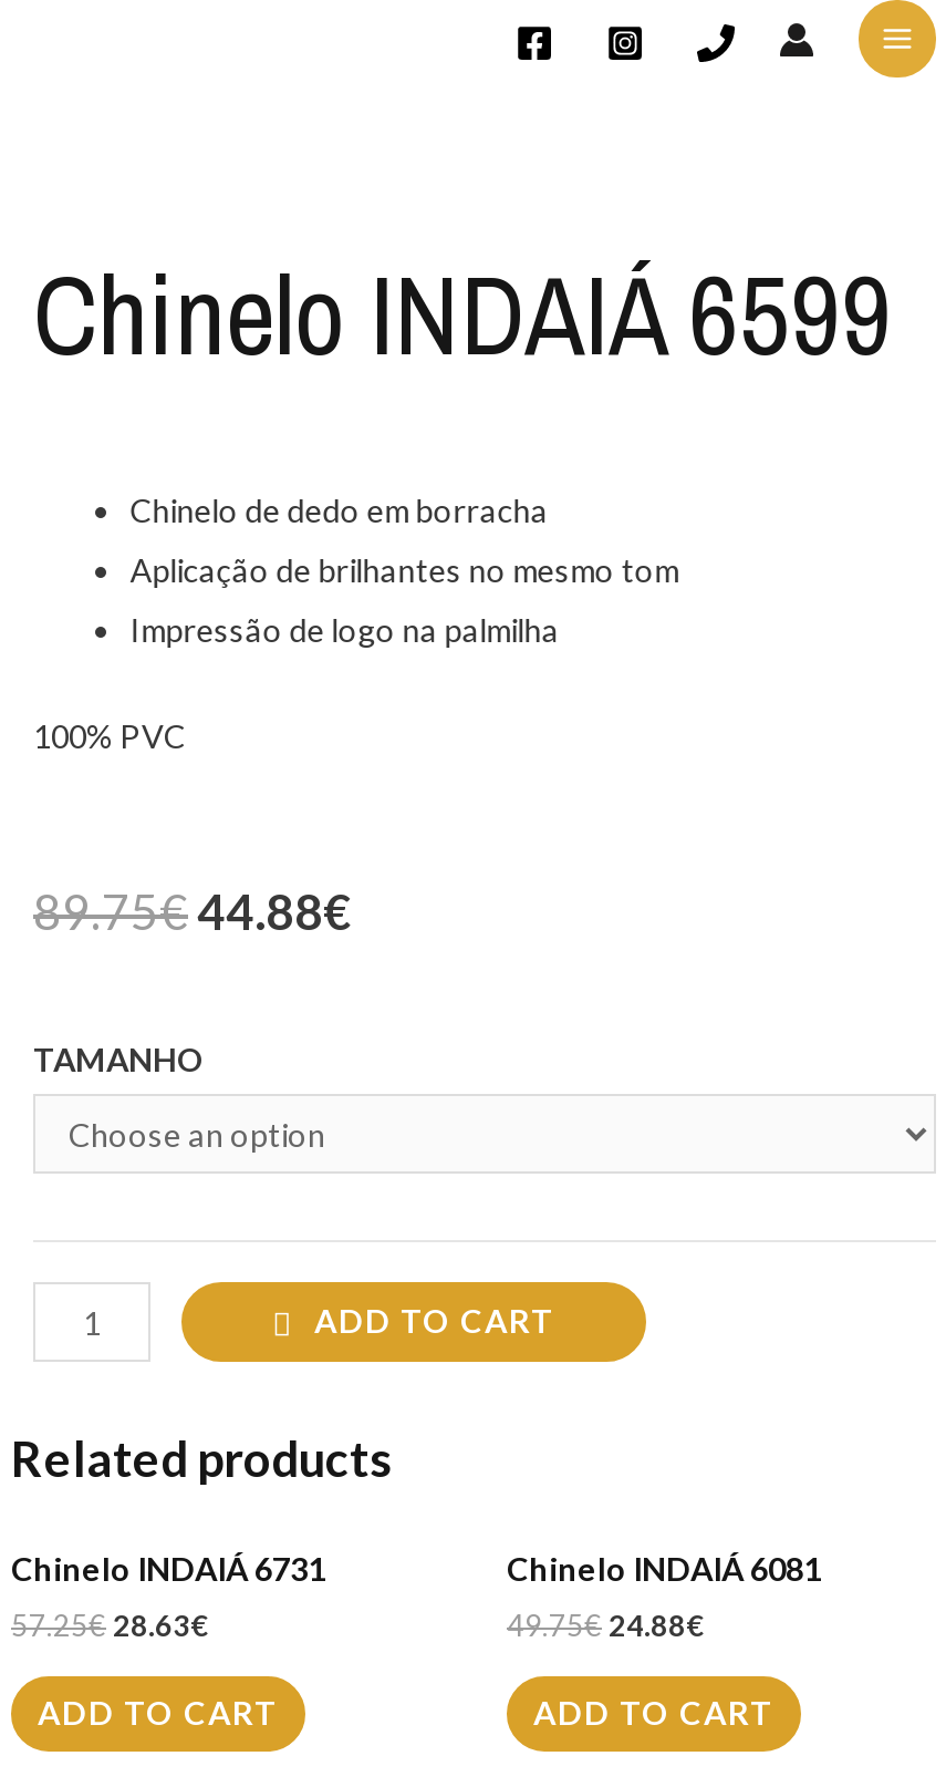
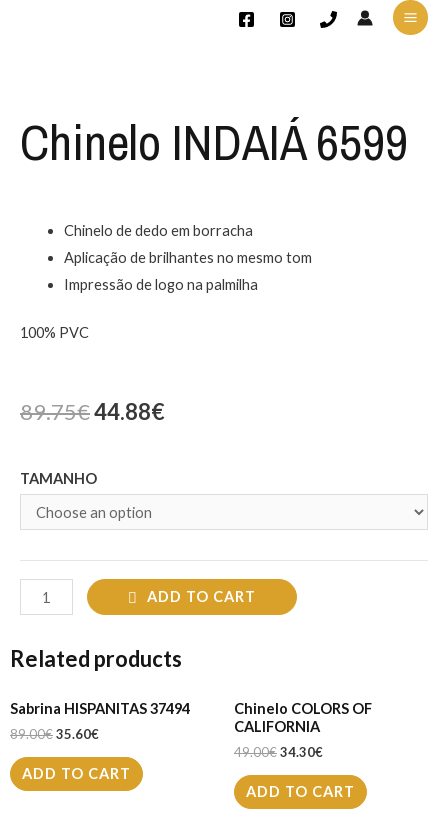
- Chinelo INDAIÁ 6731
+ Sabrina HISPANITAS 37494

- Chinelo INDAIÁ 6081
+ Chinelo COLORS OF
+ CALIFORNIA

- 57.25€ 28.63€
+ 89.00€ 35.60€

- 49.75€ 24.88€
+ 49.00€ 34.30€
